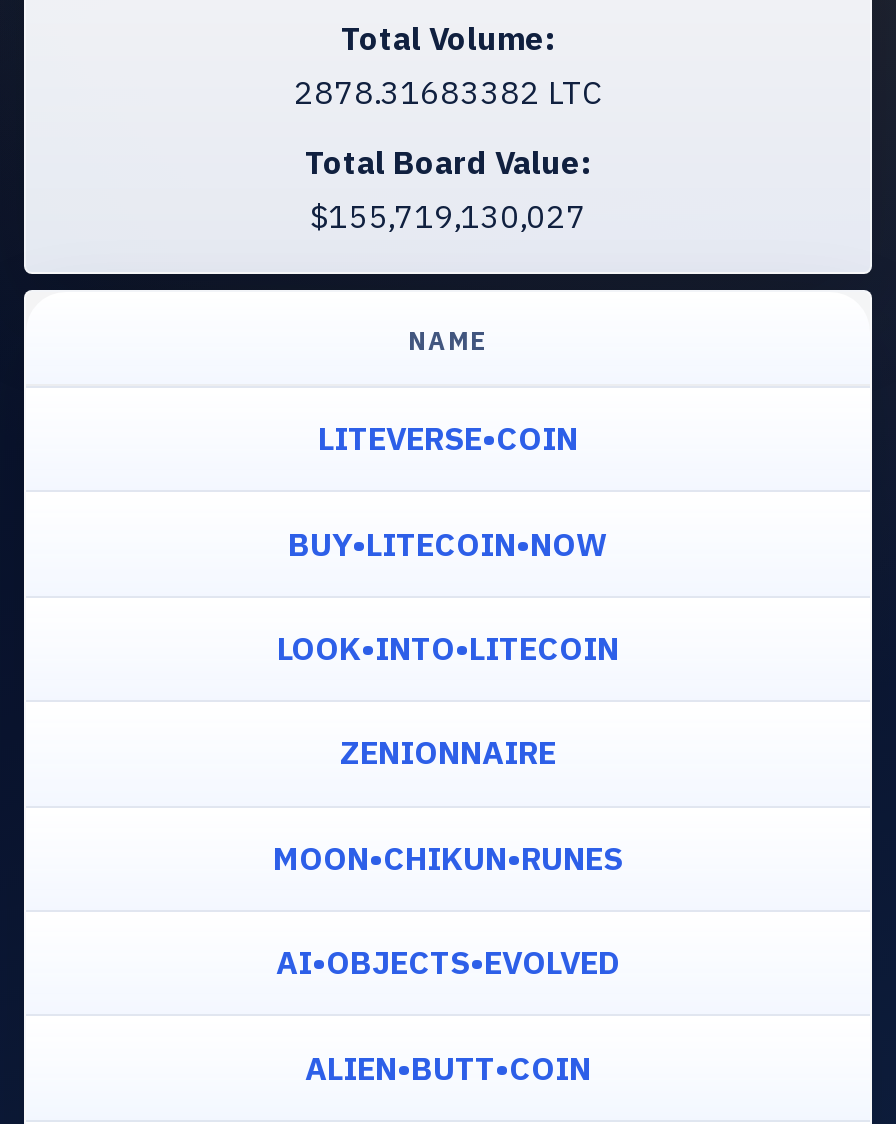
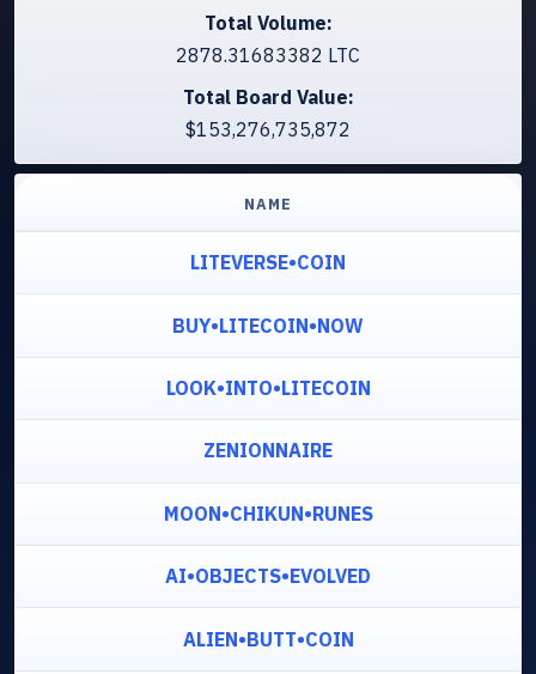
- $155,719,130,027
+ $153,276,735,872
